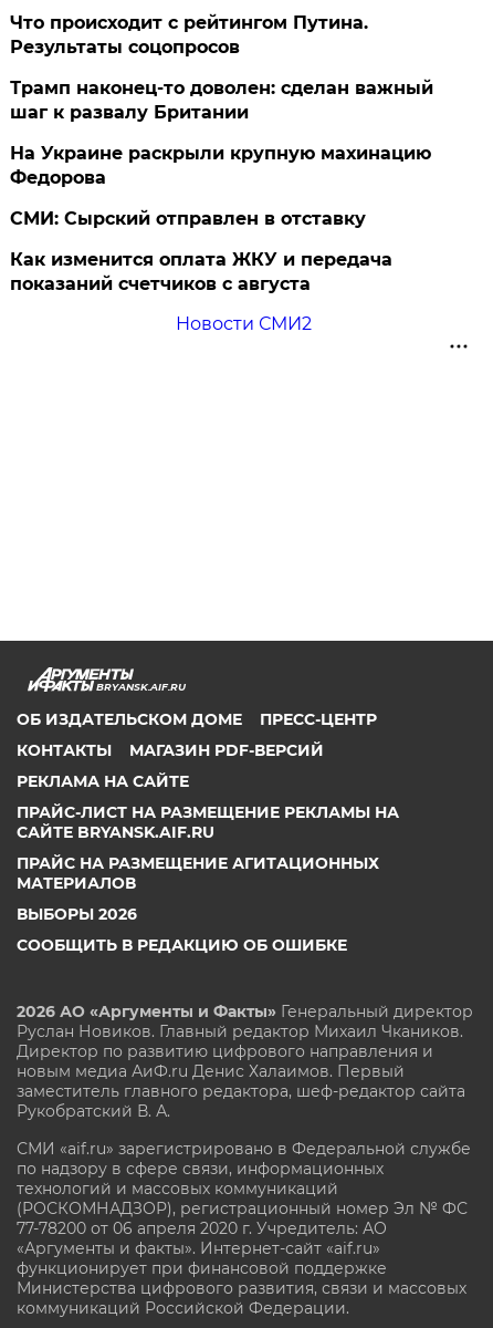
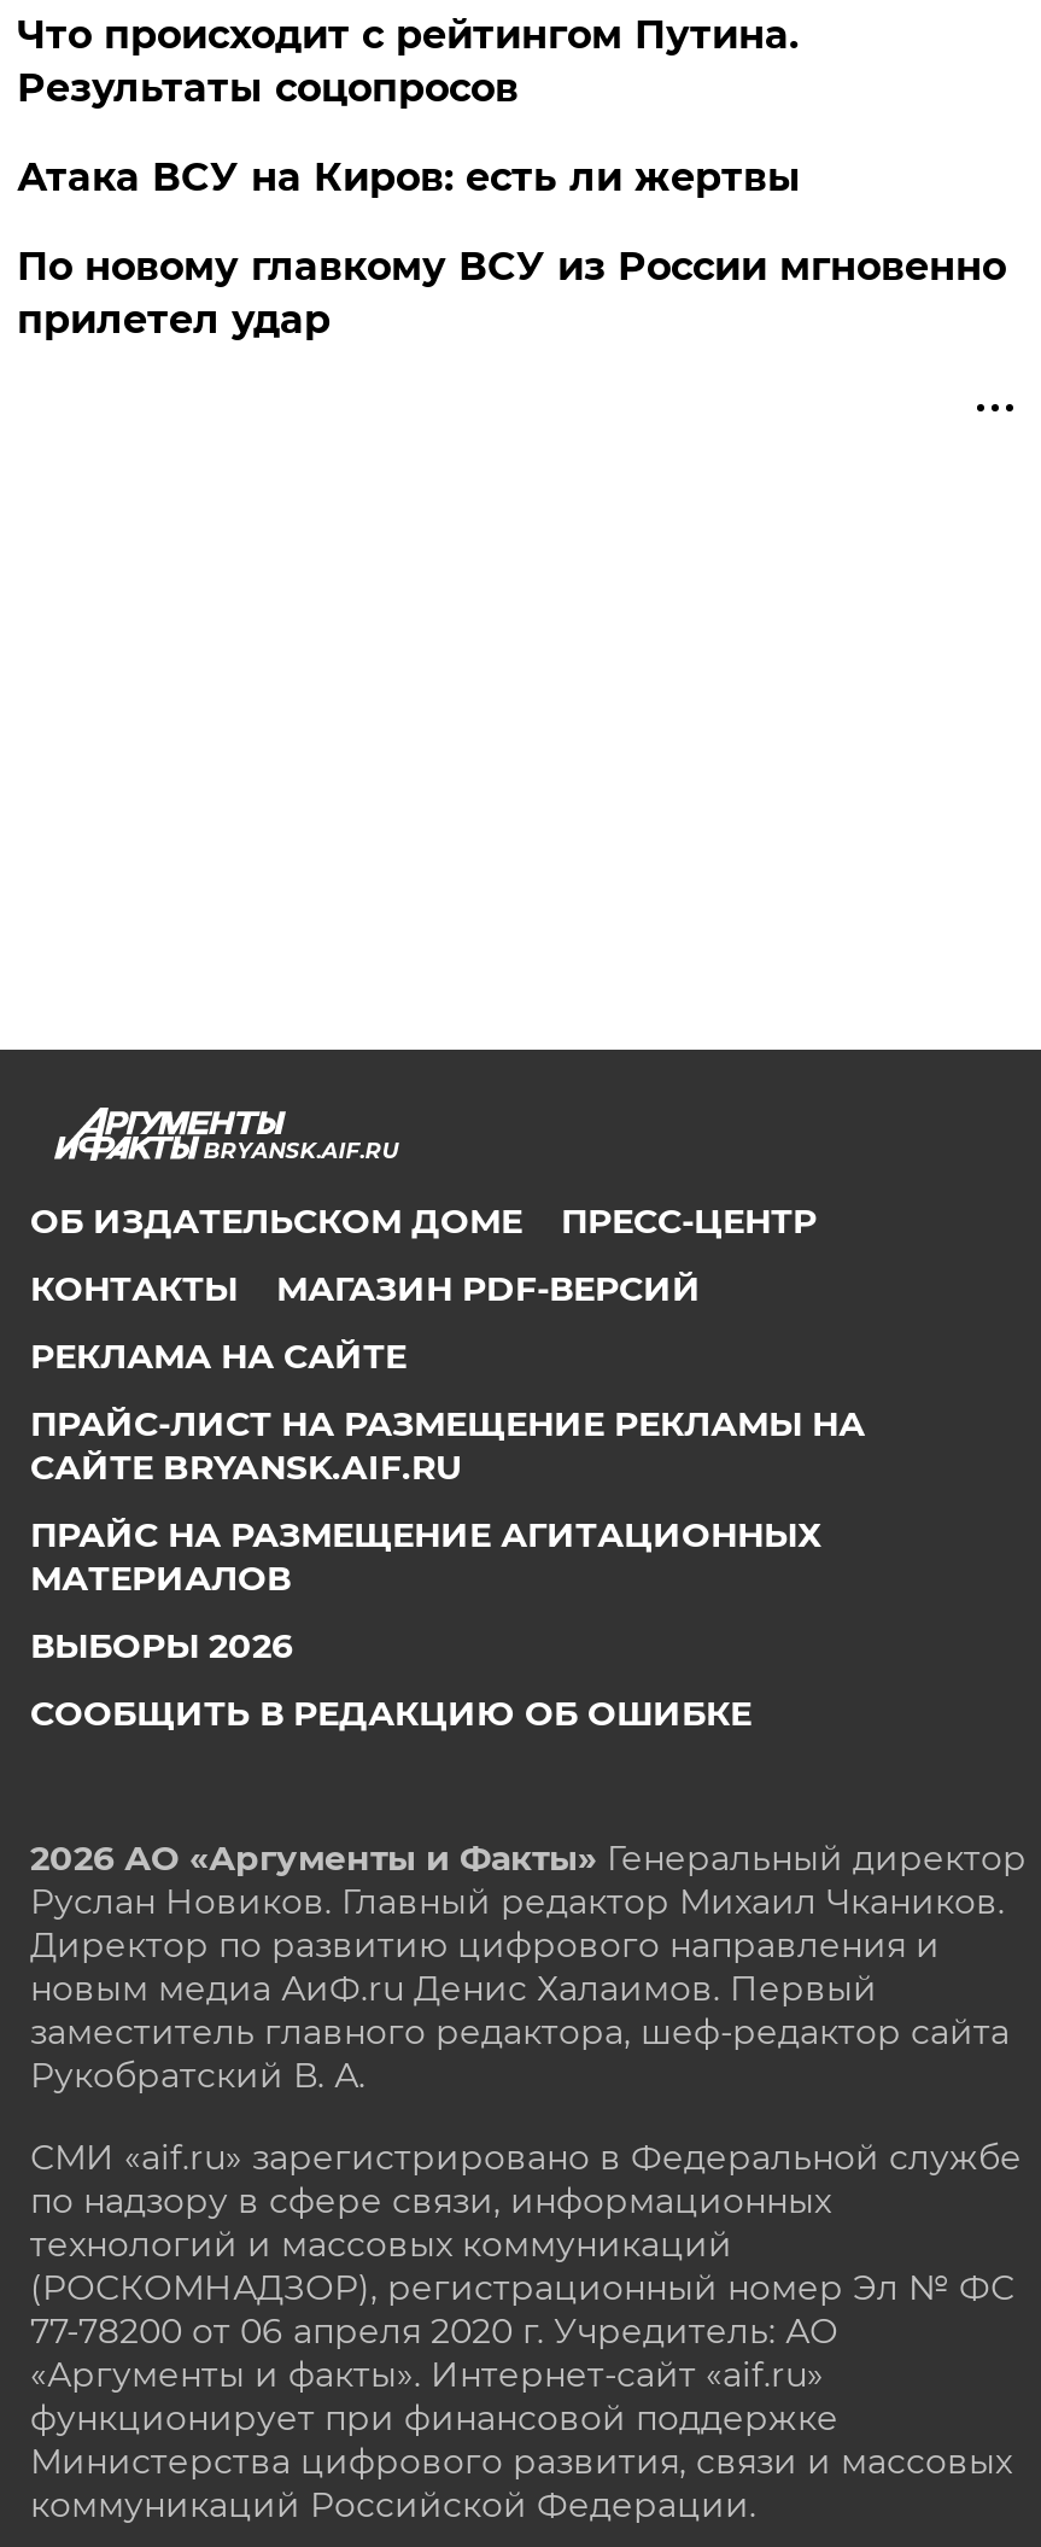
- Трамп наконец-то доволен: сделан важный
- шаг к развалу Британии
- На Украине раскрыли крупную махинацию
- Федорова
- СМИ: Сырский отправлен в отставку
- Как изменится оплата ЖКУ и передача
- показаний счетчиков с августа
- Новости СМИ2
+ Атака ВСУ на Киров: есть ли жертвы
+ По новому главкому ВСУ из России мгновенно
+ прилетел удар
